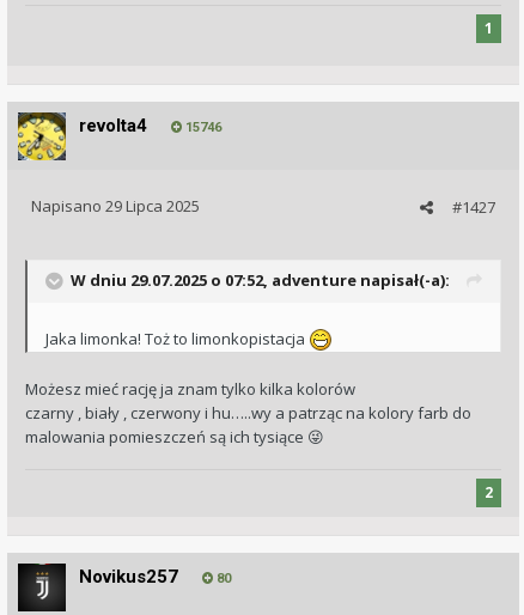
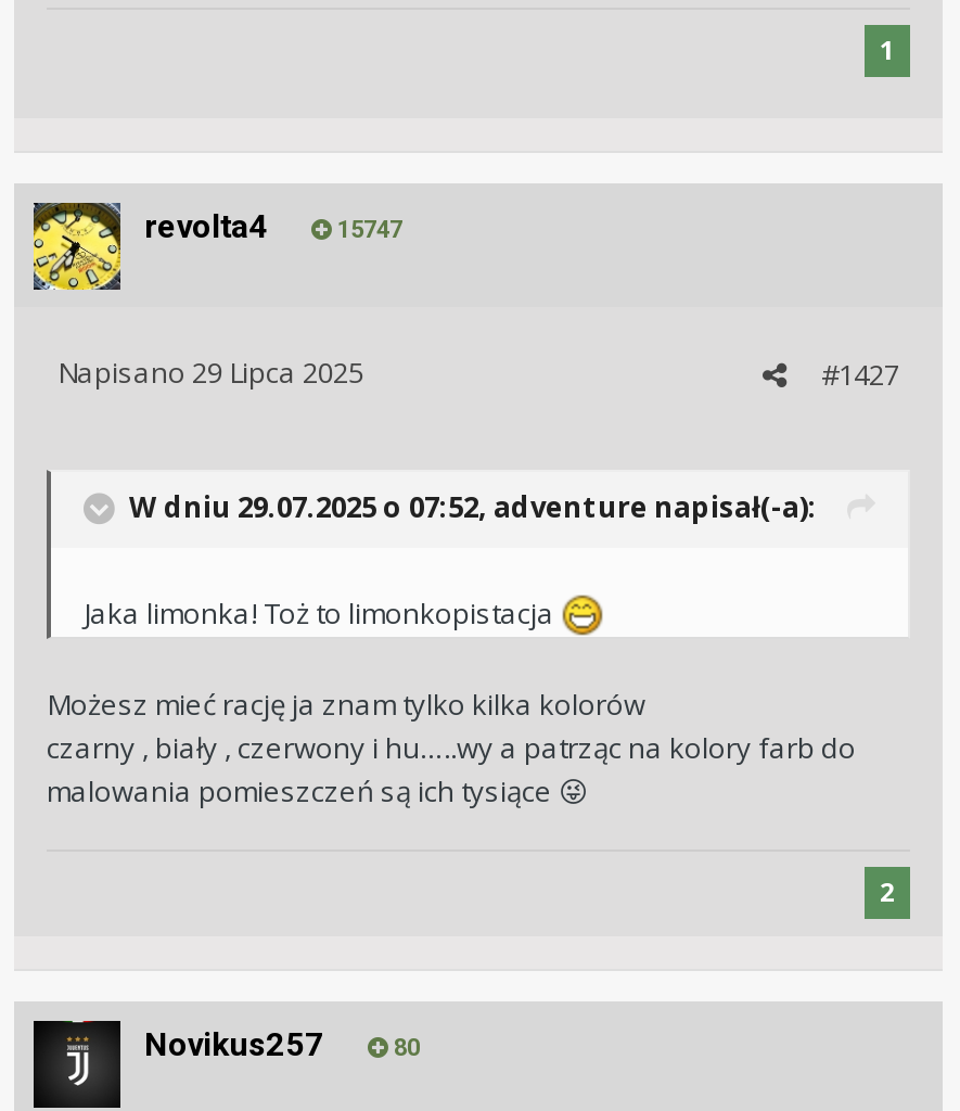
- 15746
+ 15747
